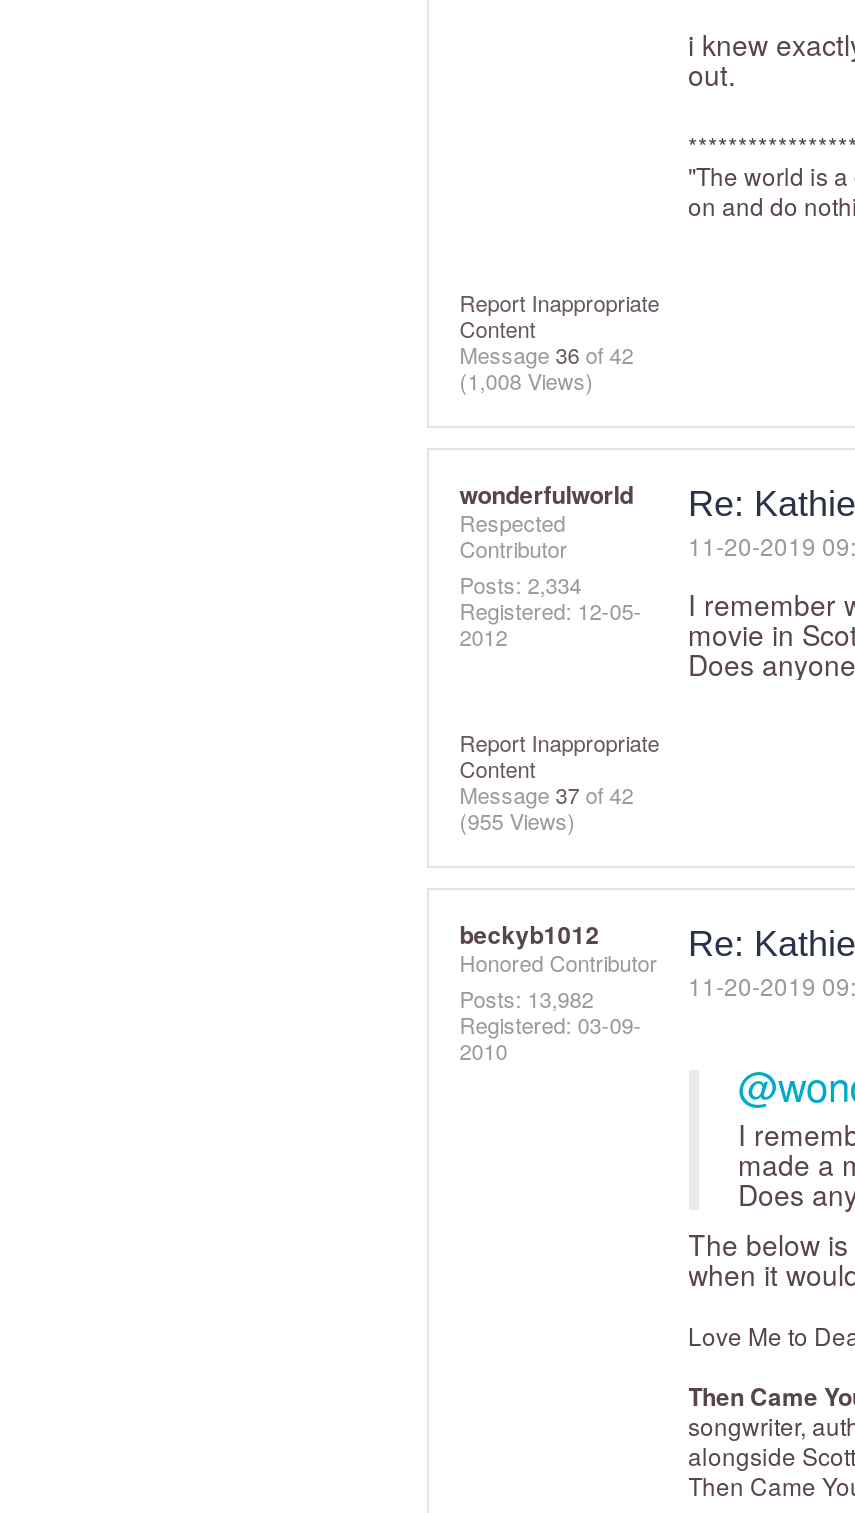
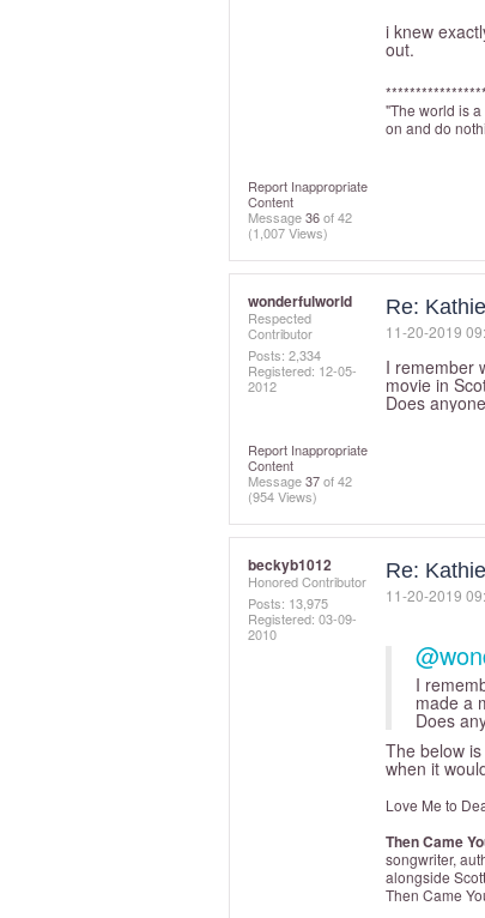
- (1,008 Views)
+ (1,007 Views)

- (955 Views)
+ (954 Views)

- Posts: 13,982
+ Posts: 13,975
